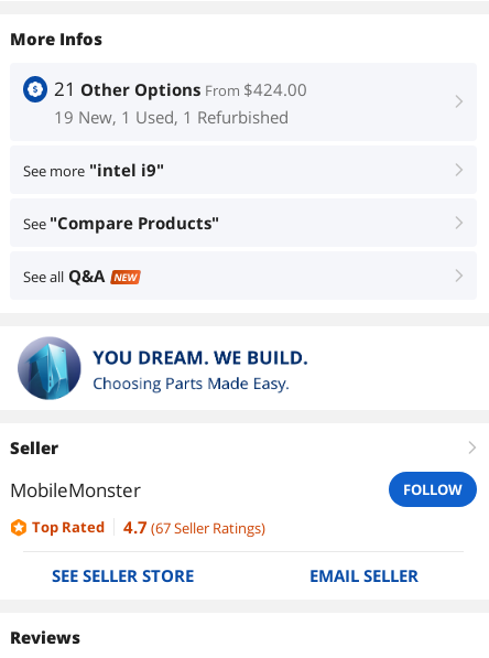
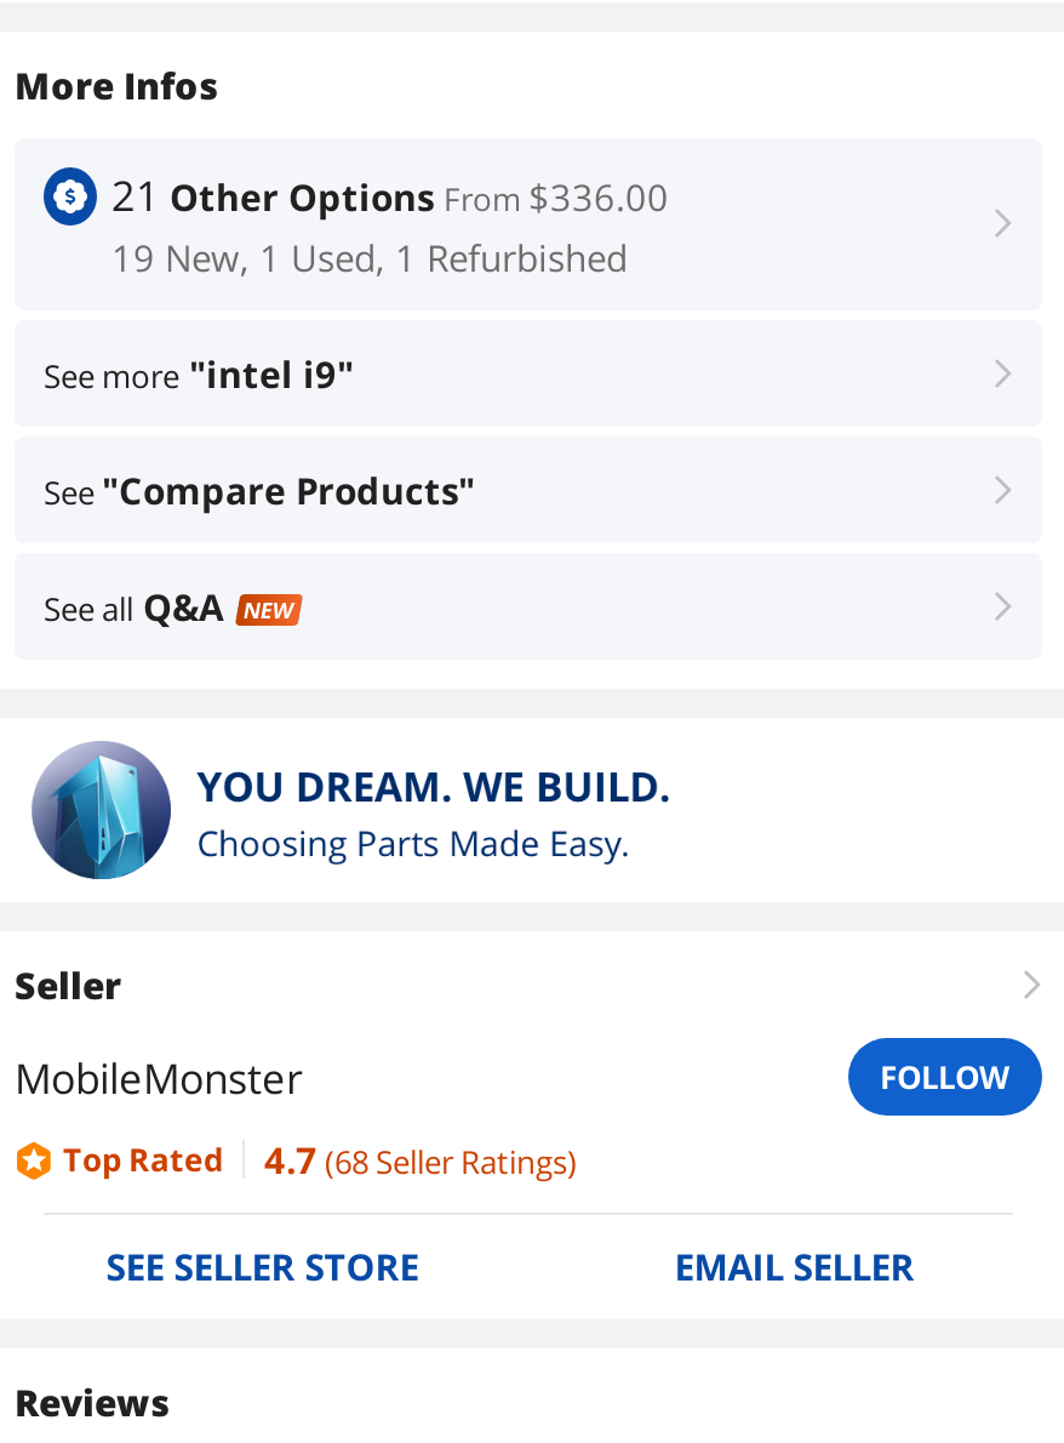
- 21 Other Options From $424.00
+ 21 Other Options From $336.00

- 4.7 (67 Seller Ratings)
+ 4.7 (68 Seller Ratings)
